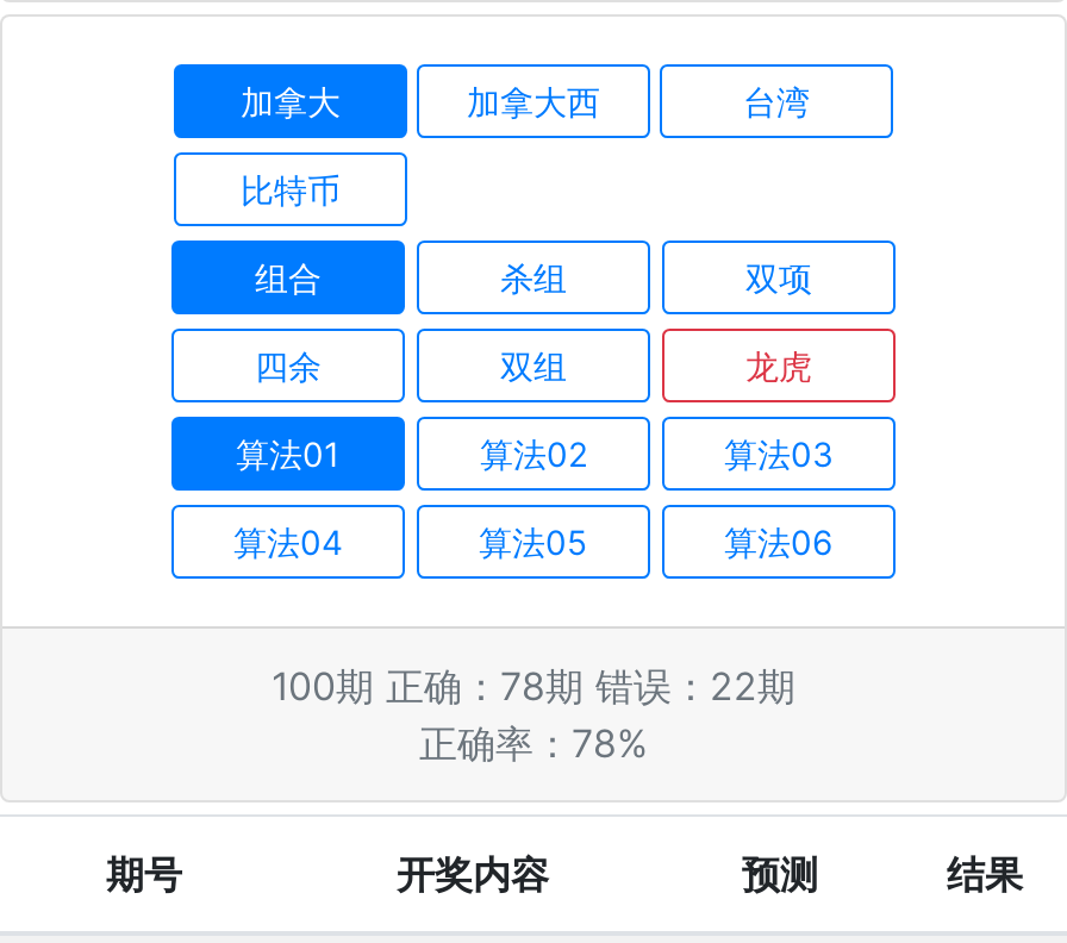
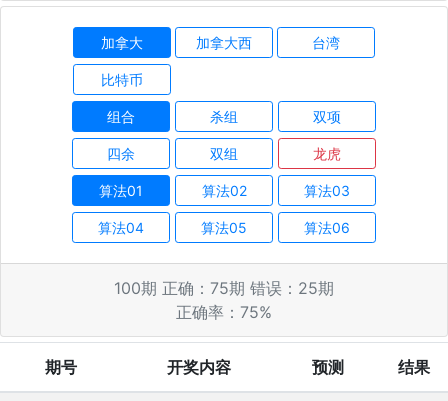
- 100期 正确：78期 错误：22期
+ 100期 正确：75期 错误：25期

- 正确率：78%
+ 正确率：75%
